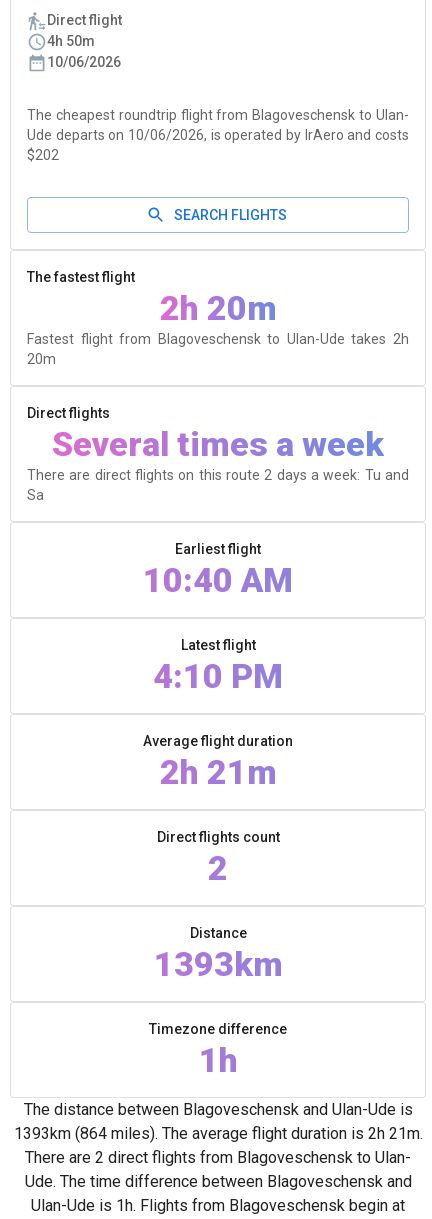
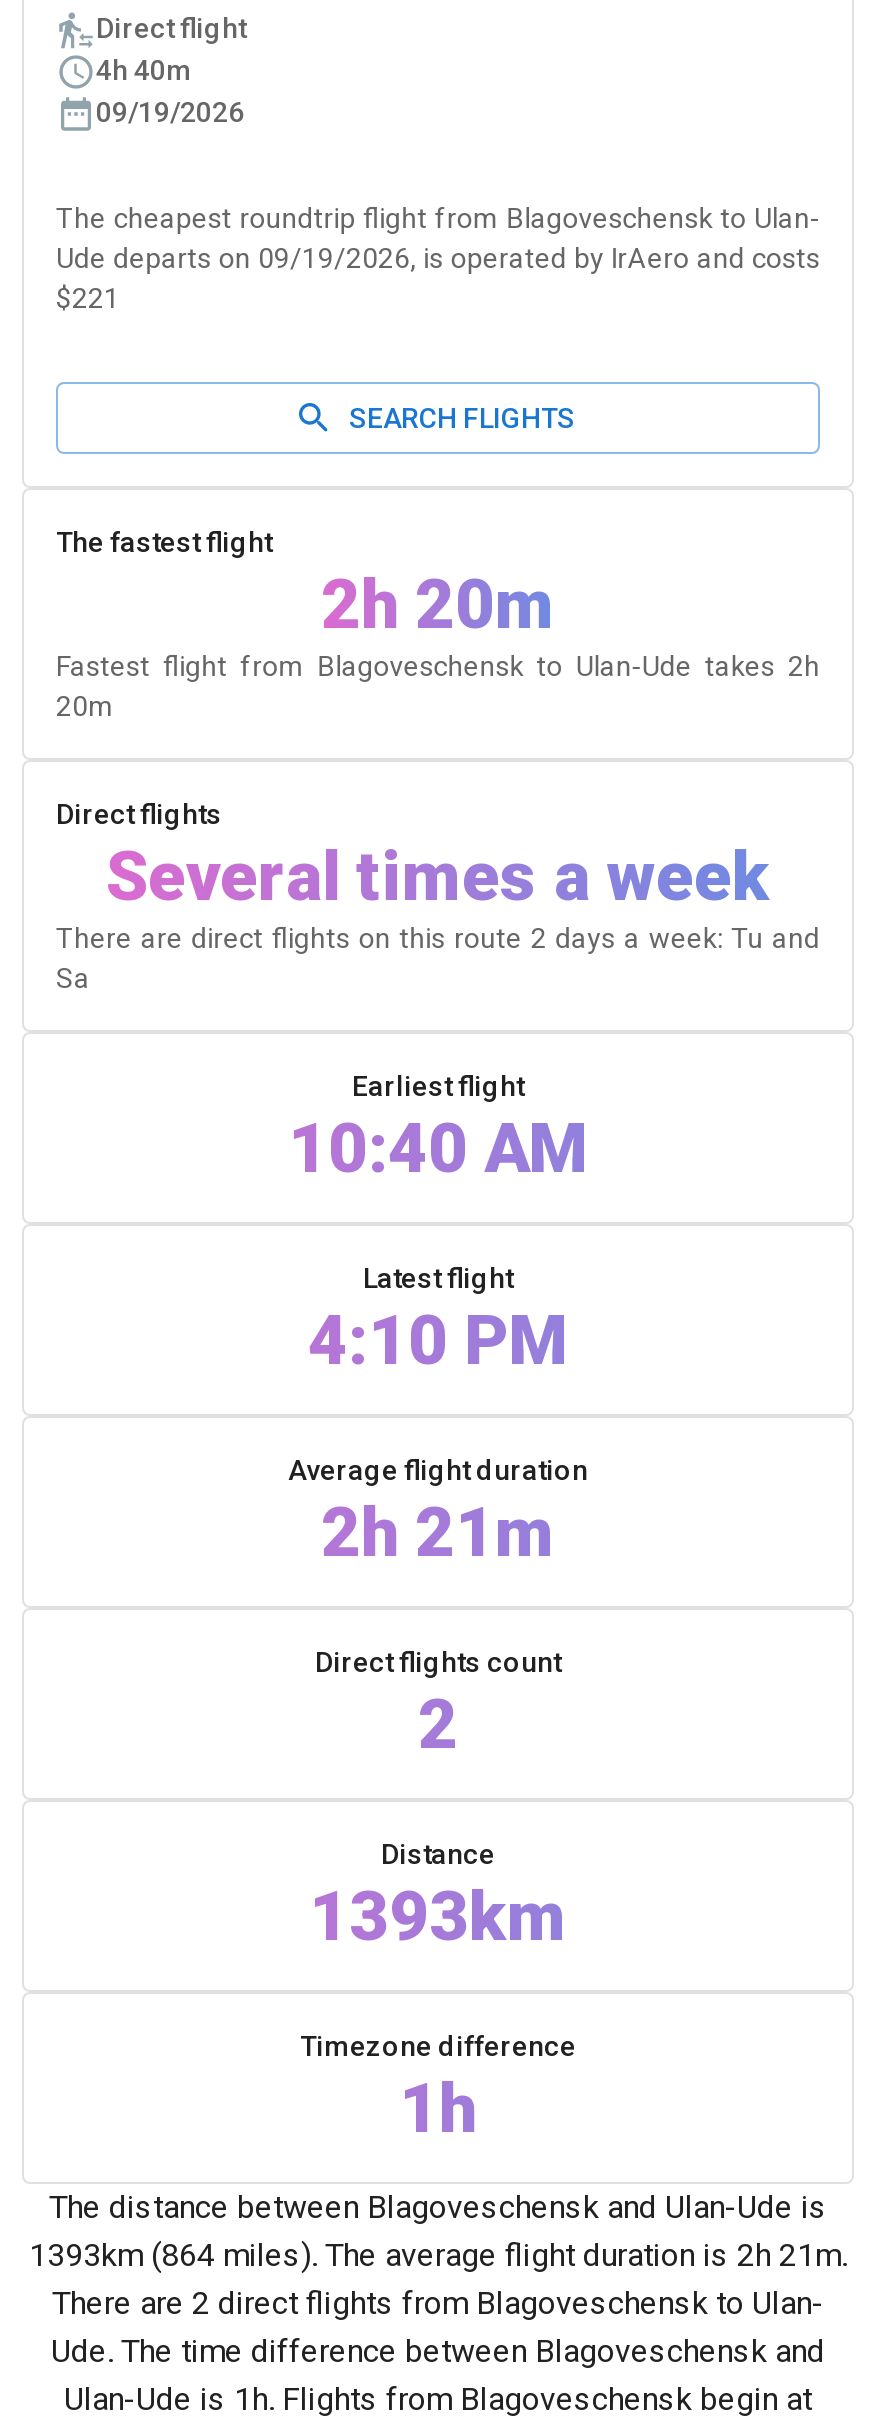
- 4h 50m
+ 4h 40m

- 10/06/2026
+ 09/19/2026

- Ude departs on 10/06/2026, is operated by IrAero and costs
+ Ude departs on 09/19/2026, is operated by IrAero and costs

- $202
+ $221
